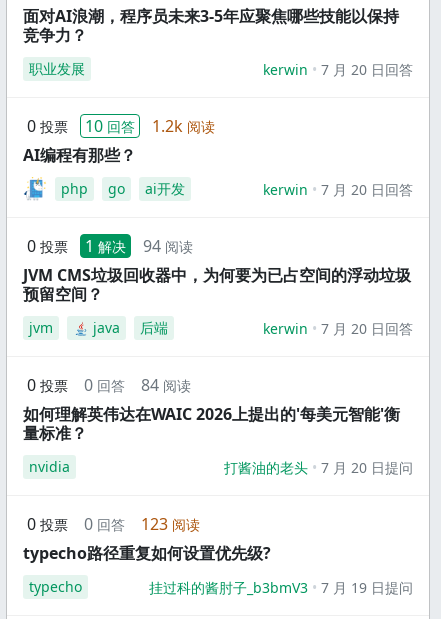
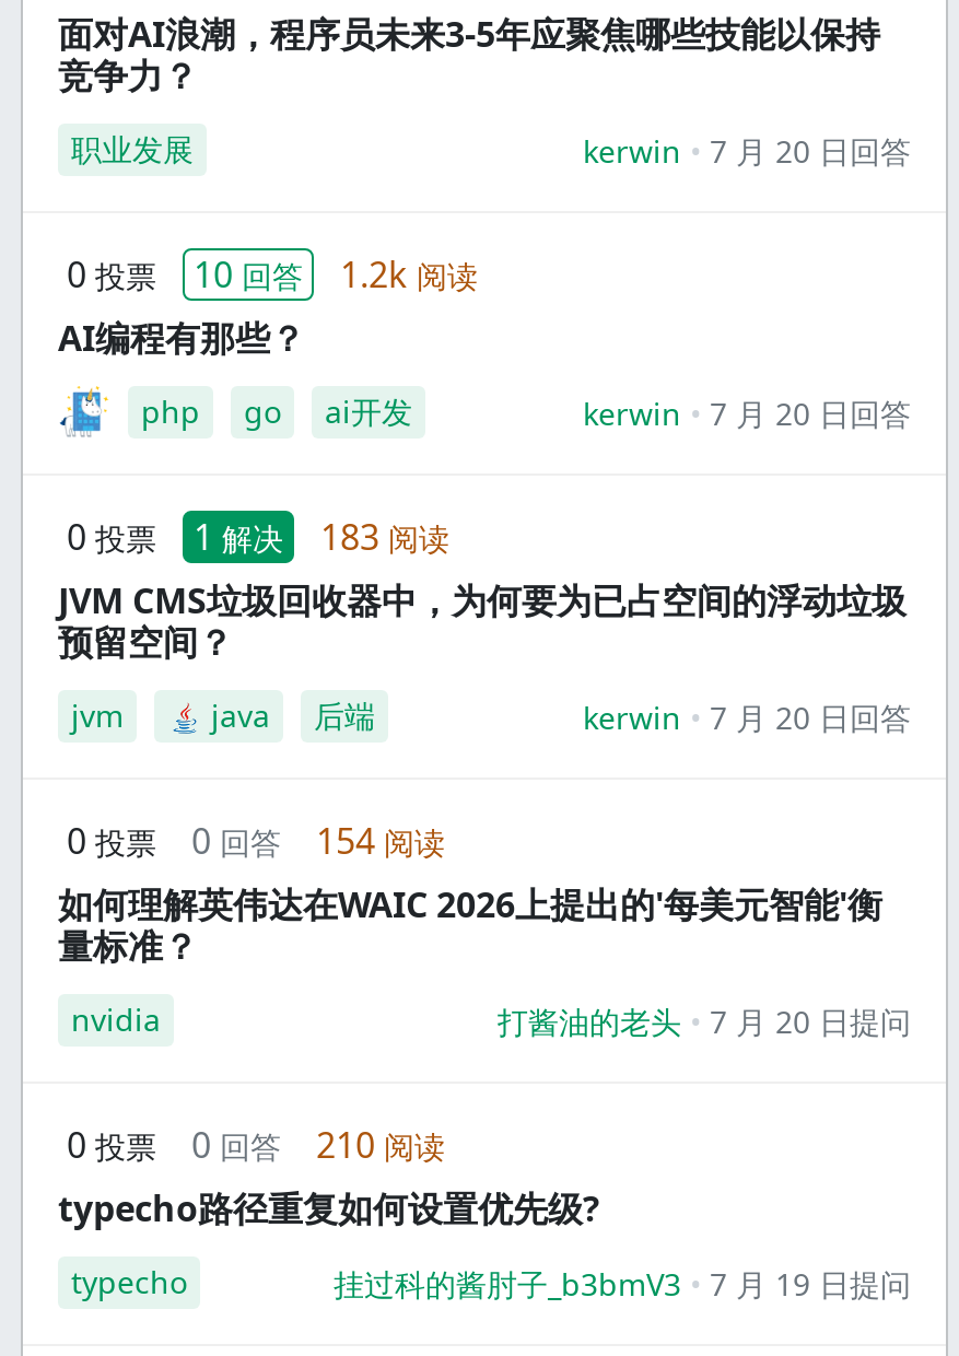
- 0 投票 1 解决 94 阅读
+ 0 投票 1 解决 183 阅读

- 0 投票 0 回答 84 阅读
+ 0 投票 0 回答 154 阅读

- 0 投票 0 回答 123 阅读
+ 0 投票 0 回答 210 阅读
